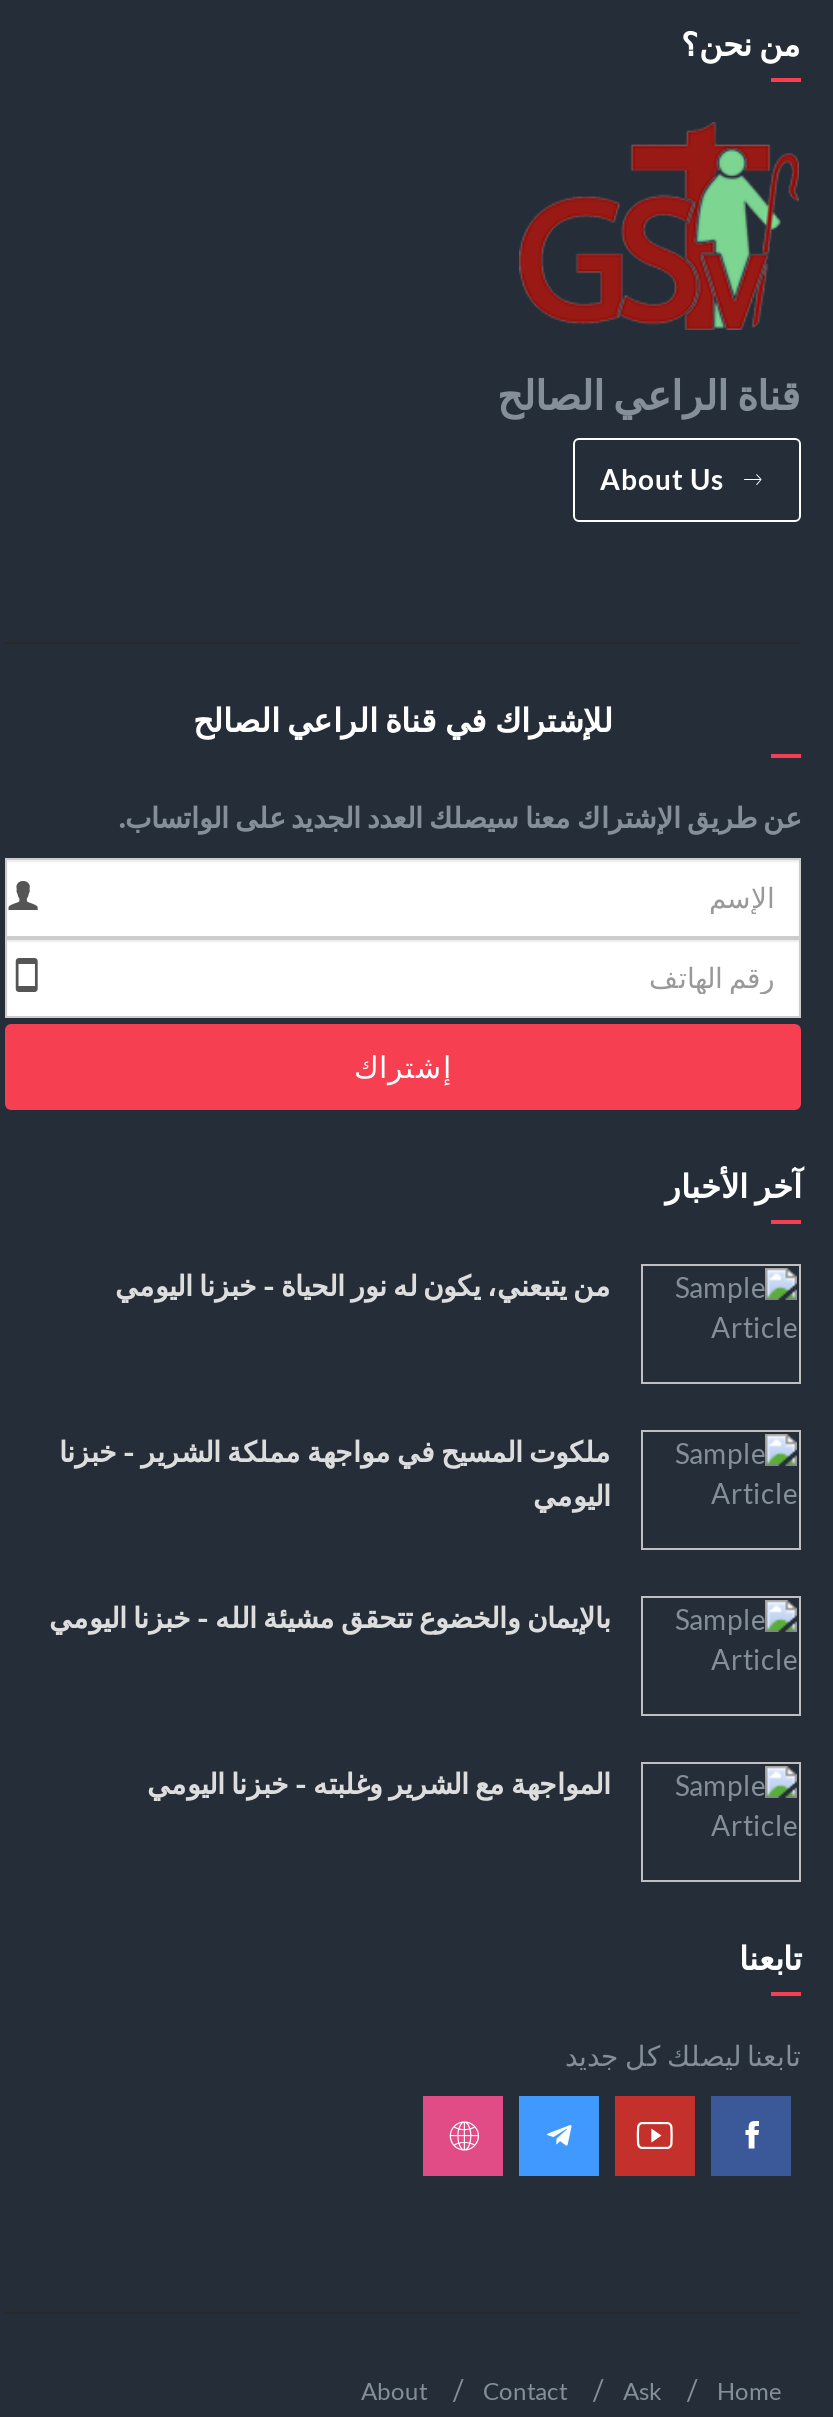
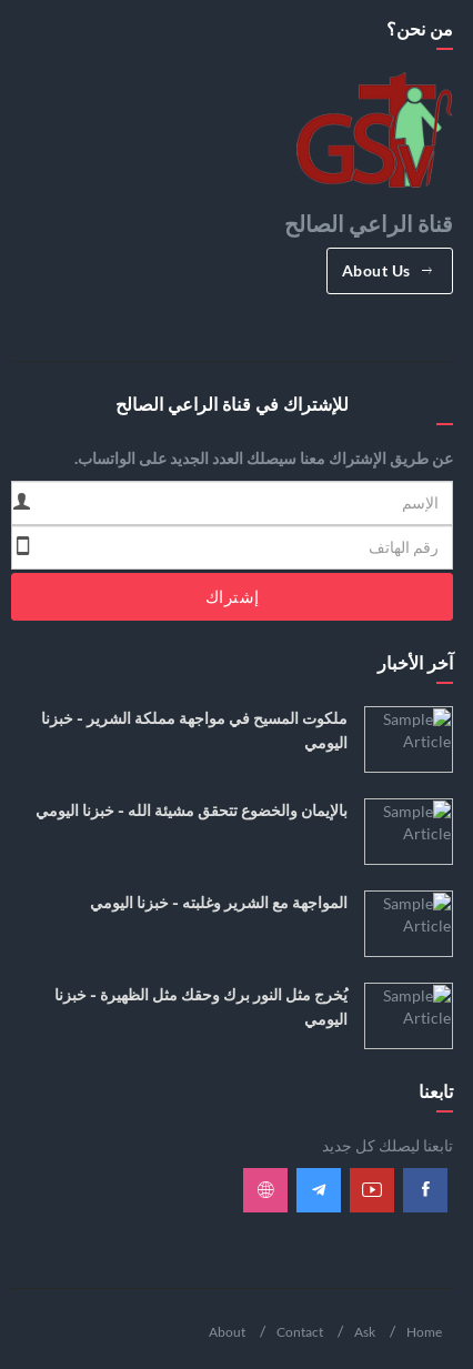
- من يتبعني، يكون له نور الحياة - خبزنا اليومي

moved up: ملكوت المسيح في مواجهة مملكة الشرير - خبزنا | اليومي | بالإيمان والخضوع تتحقق مشيئة الله - خبزنا اليومي | المواجهة مع الشرير وغلبته - خبزنا اليومي

moved up: [image]

+ يُخرج مثل النور برك وحقك مثل الظهيرة - خبزنا
+ اليومي
